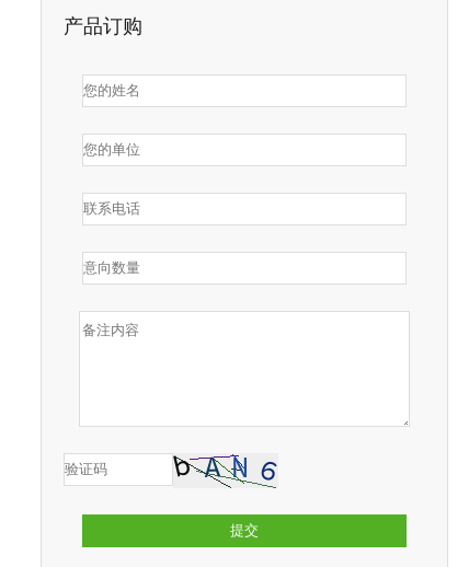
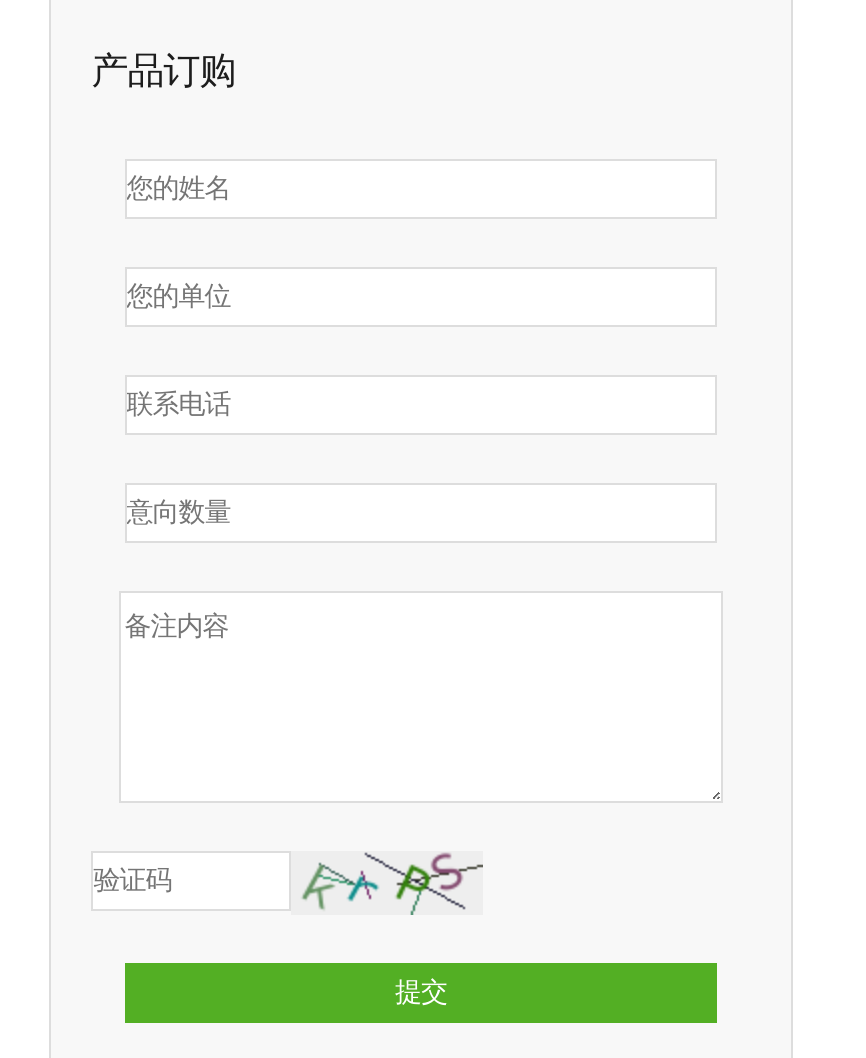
- [image]
+ [image]
